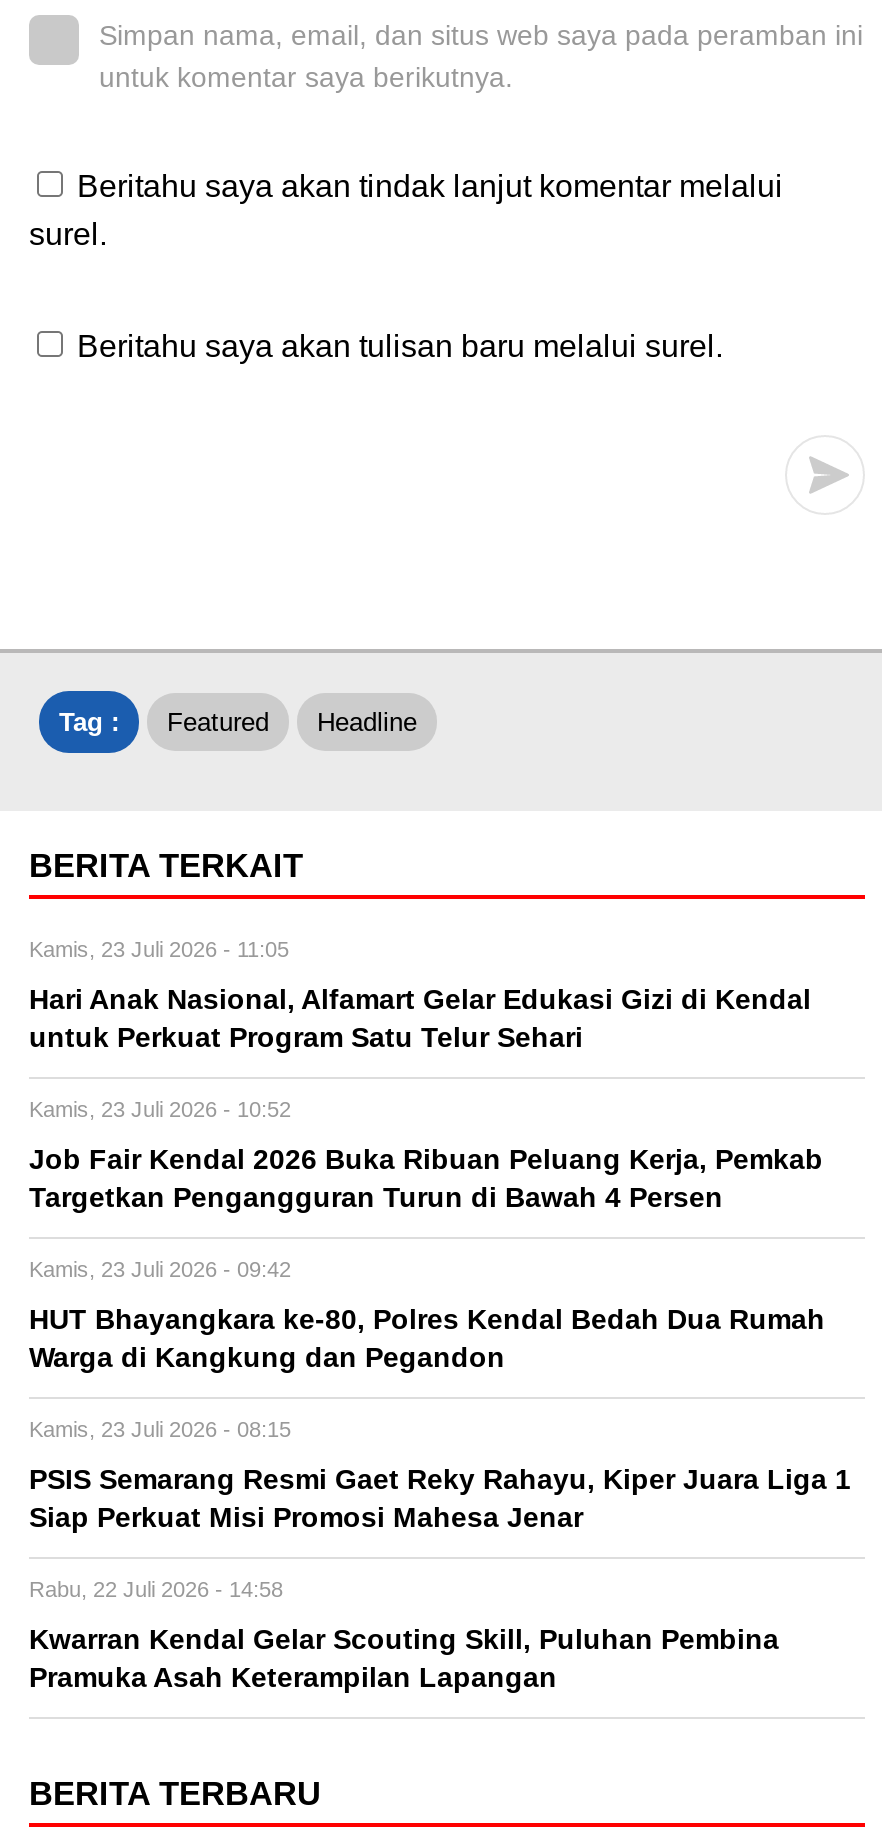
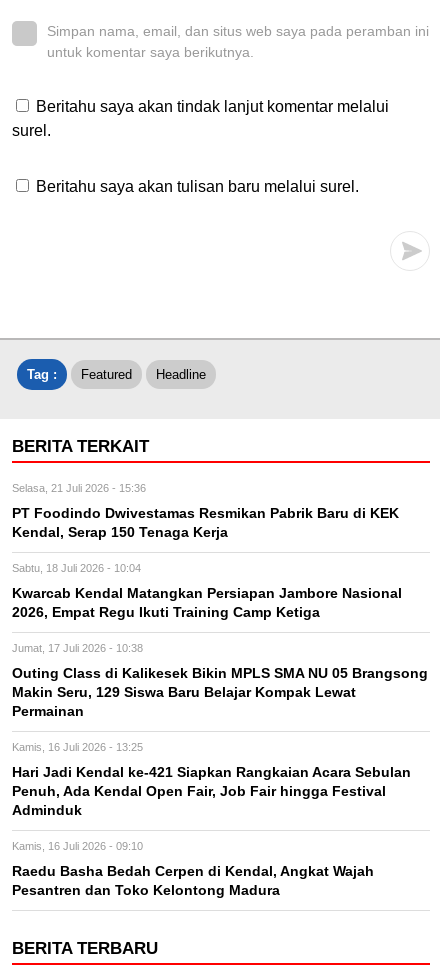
- Kamis, 23 Juli 2026 - 11:05
+ Selasa, 21 Juli 2026 - 15:36

- Hari Anak Nasional, Alfamart Gelar Edukasi Gizi di Kendal
- untuk Perkuat Program Satu Telur Sehari
+ PT Foodindo Dwivestamas Resmikan Pabrik Baru di KEK
+ Kendal, Serap 150 Tenaga Kerja

- Kamis, 23 Juli 2026 - 10:52
+ Sabtu, 18 Juli 2026 - 10:04

- Job Fair Kendal 2026 Buka Ribuan Peluang Kerja, Pemkab
- Targetkan Pengangguran Turun di Bawah 4 Persen
+ Kwarcab Kendal Matangkan Persiapan Jambore Nasional
+ 2026, Empat Regu Ikuti Training Camp Ketiga

- Kamis, 23 Juli 2026 - 09:42
+ Jumat, 17 Juli 2026 - 10:38

- HUT Bhayangkara ke-80, Polres Kendal Bedah Dua Rumah
- Warga di Kangkung dan Pegandon
+ Outing Class di Kalikesek Bikin MPLS SMA NU 05 Brangsong
+ Makin Seru, 129 Siswa Baru Belajar Kompak Lewat
+ Permainan

- Kamis, 23 Juli 2026 - 08:15
+ Kamis, 16 Juli 2026 - 13:25

- PSIS Semarang Resmi Gaet Reky Rahayu, Kiper Juara Liga 1
- Siap Perkuat Misi Promosi Mahesa Jenar
+ Hari Jadi Kendal ke-421 Siapkan Rangkaian Acara Sebulan
+ Penuh, Ada Kendal Open Fair, Job Fair hingga Festival
+ Adminduk

- Rabu, 22 Juli 2026 - 14:58
+ Kamis, 16 Juli 2026 - 09:10

- Kwarran Kendal Gelar Scouting Skill, Puluhan Pembina
- Pramuka Asah Keterampilan Lapangan
+ Raedu Basha Bedah Cerpen di Kendal, Angkat Wajah
+ Pesantren dan Toko Kelontong Madura
